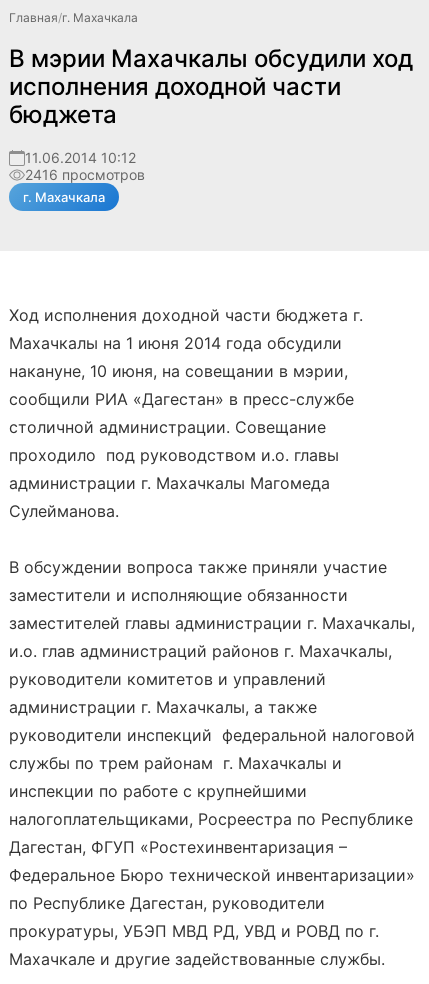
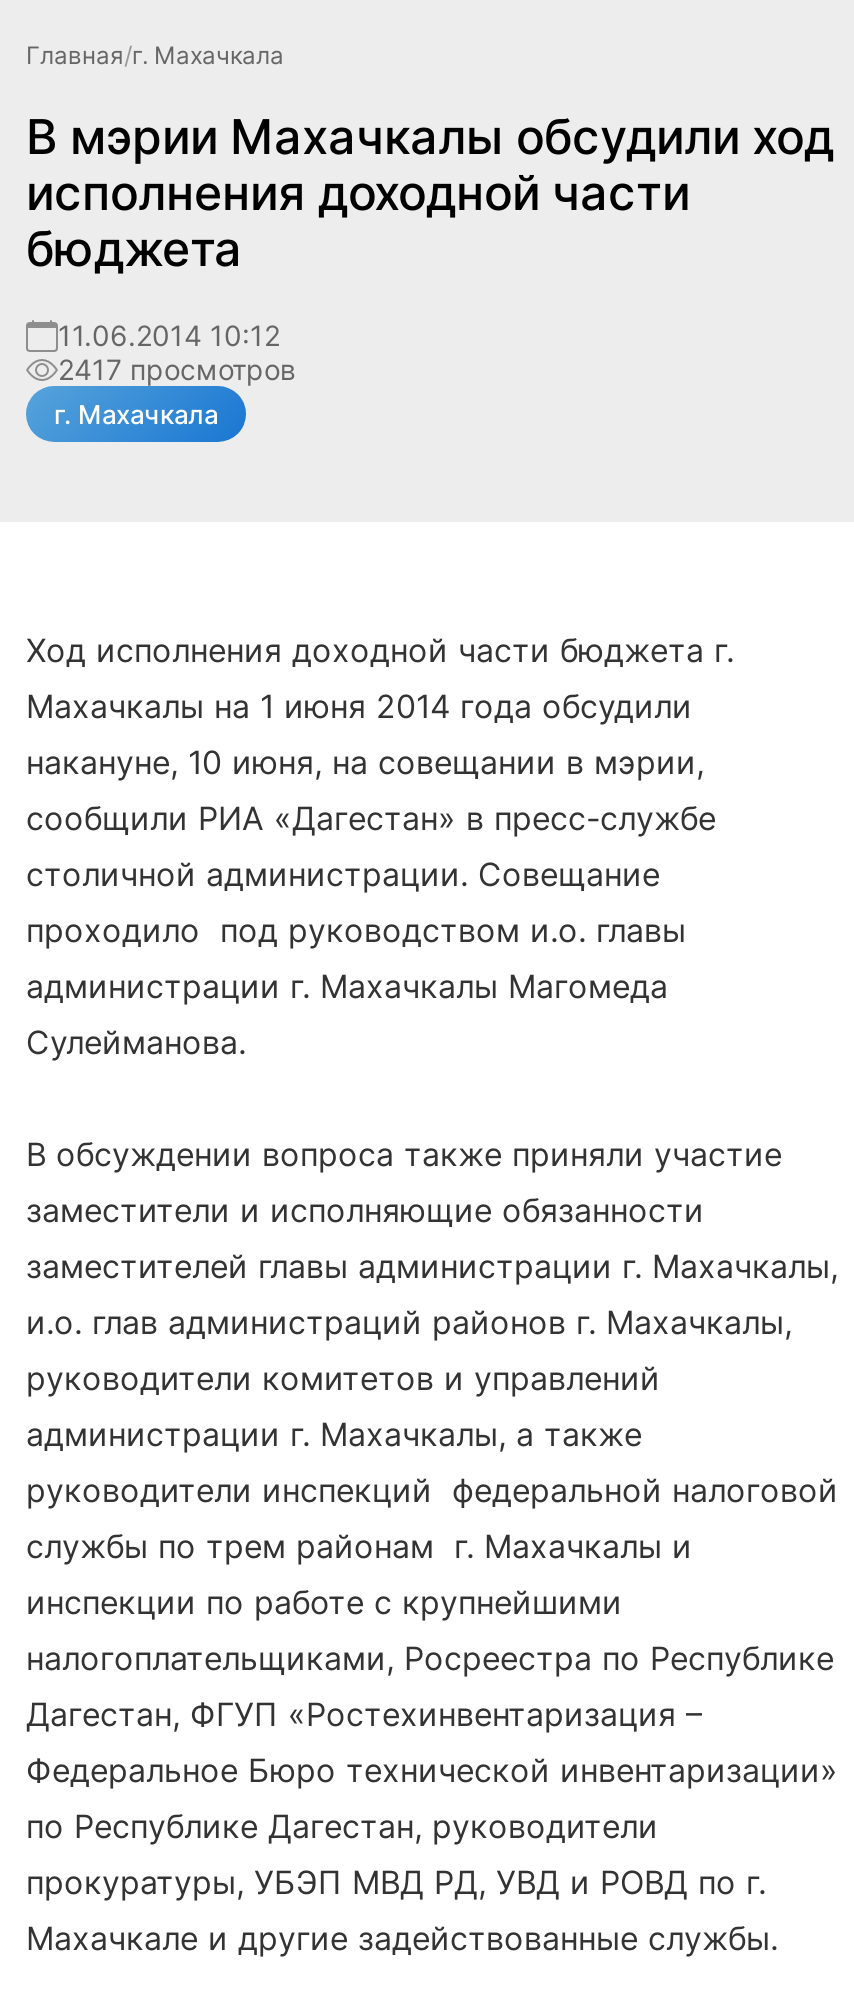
- 2416 просмотров
+ 2417 просмотров
